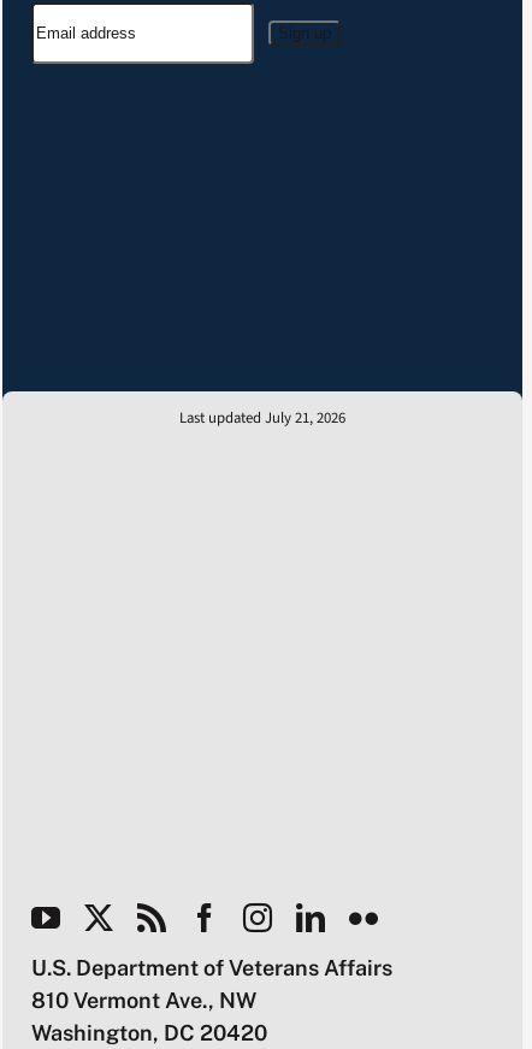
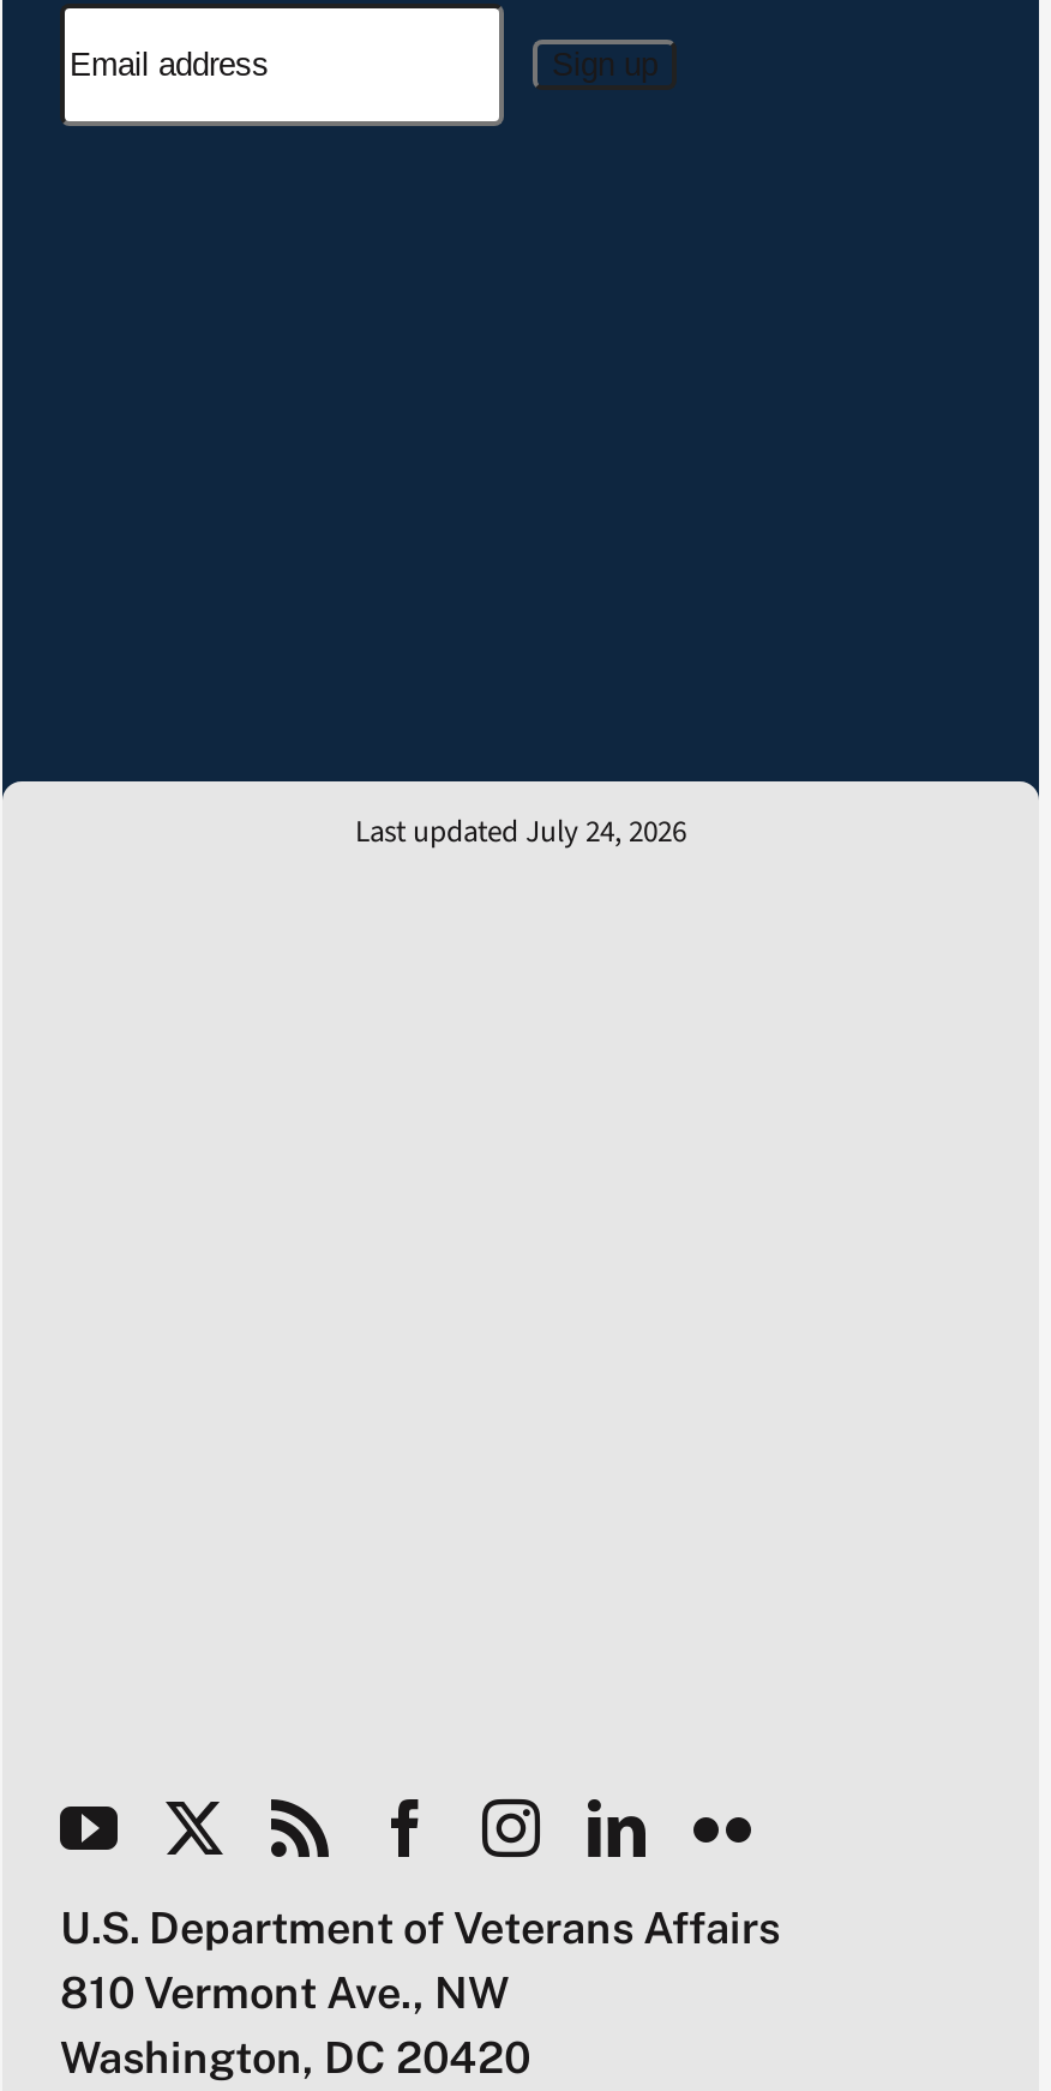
- Last updated July 21, 2026
+ Last updated July 24, 2026
